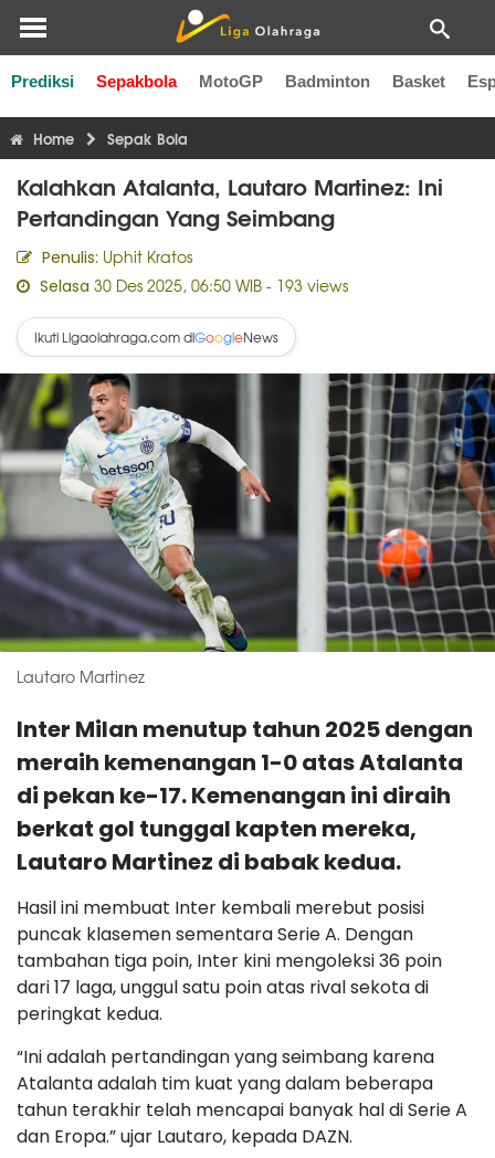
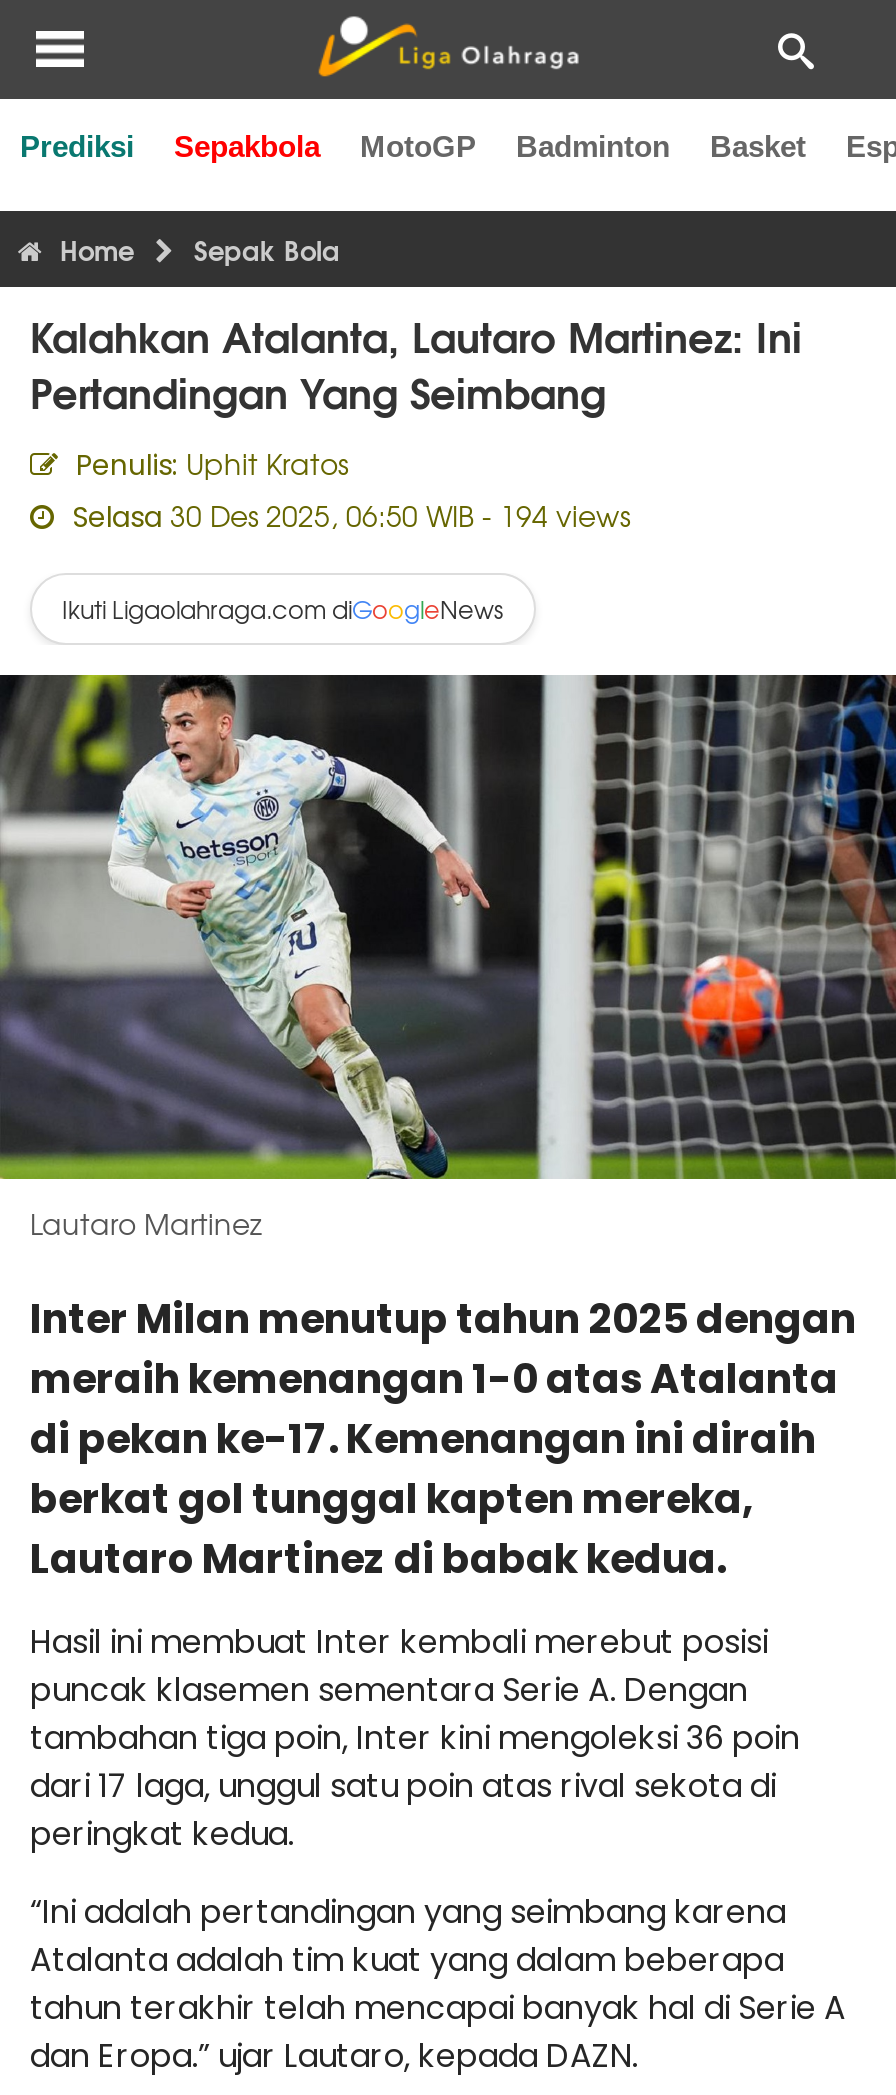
- Selasa 30 Des 2025, 06:50 WIB - 193 views
+ Selasa 30 Des 2025, 06:50 WIB - 194 views
